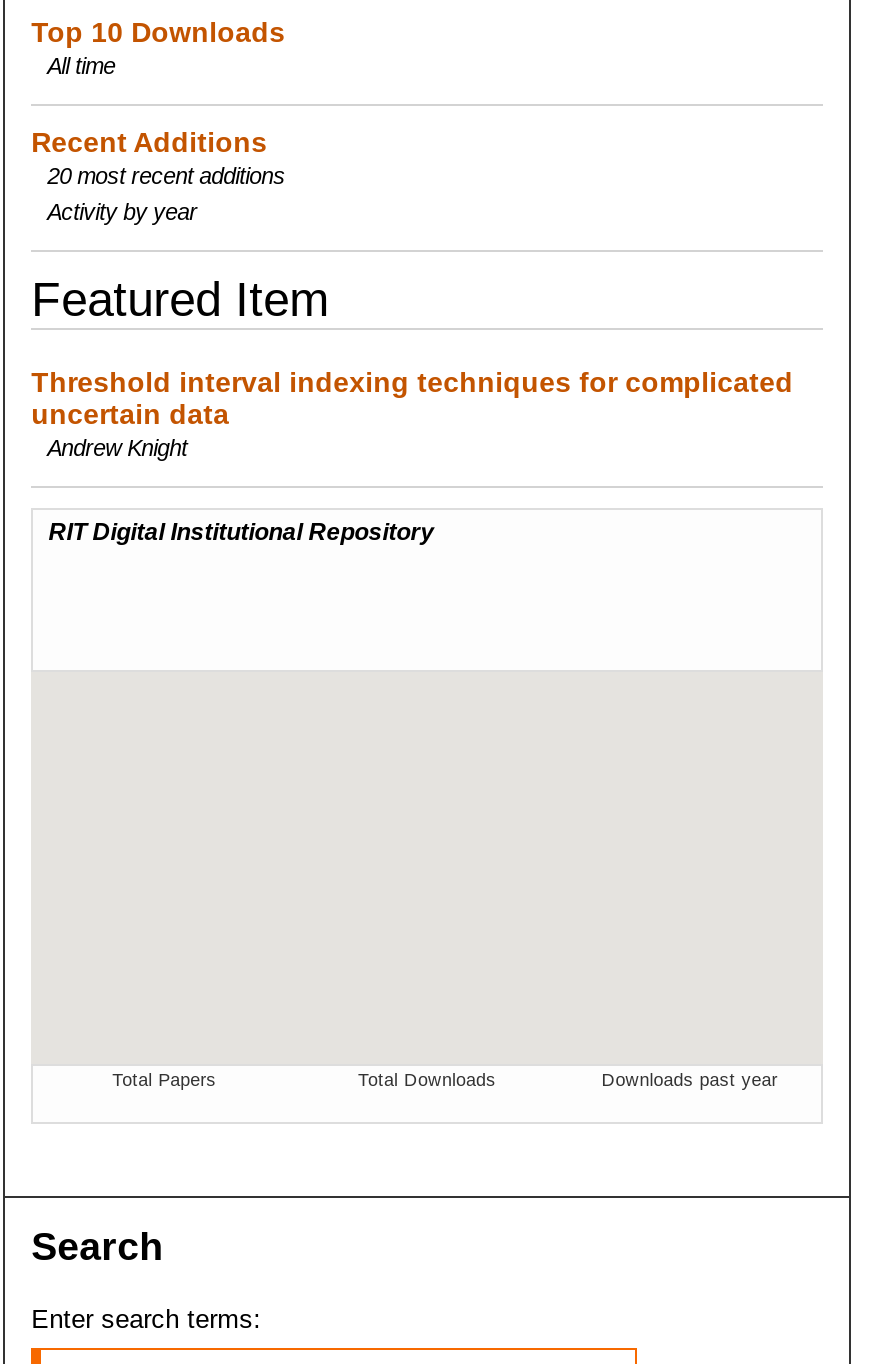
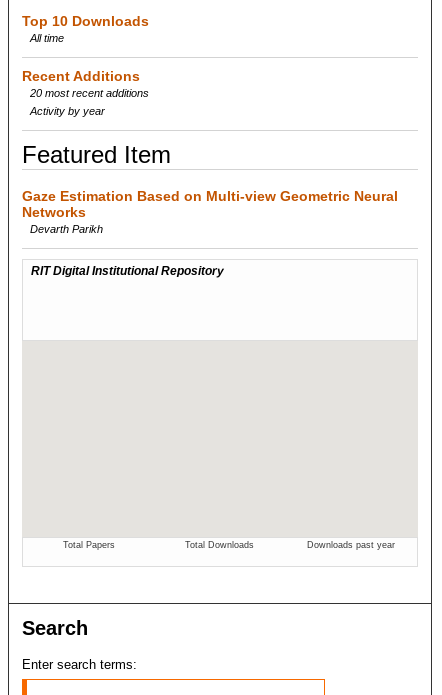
- Threshold interval indexing techniques for complicated
- uncertain data
- Andrew Knight
+ Gaze Estimation Based on Multi-view Geometric Neural
+ Networks
+ Devarth Parikh
